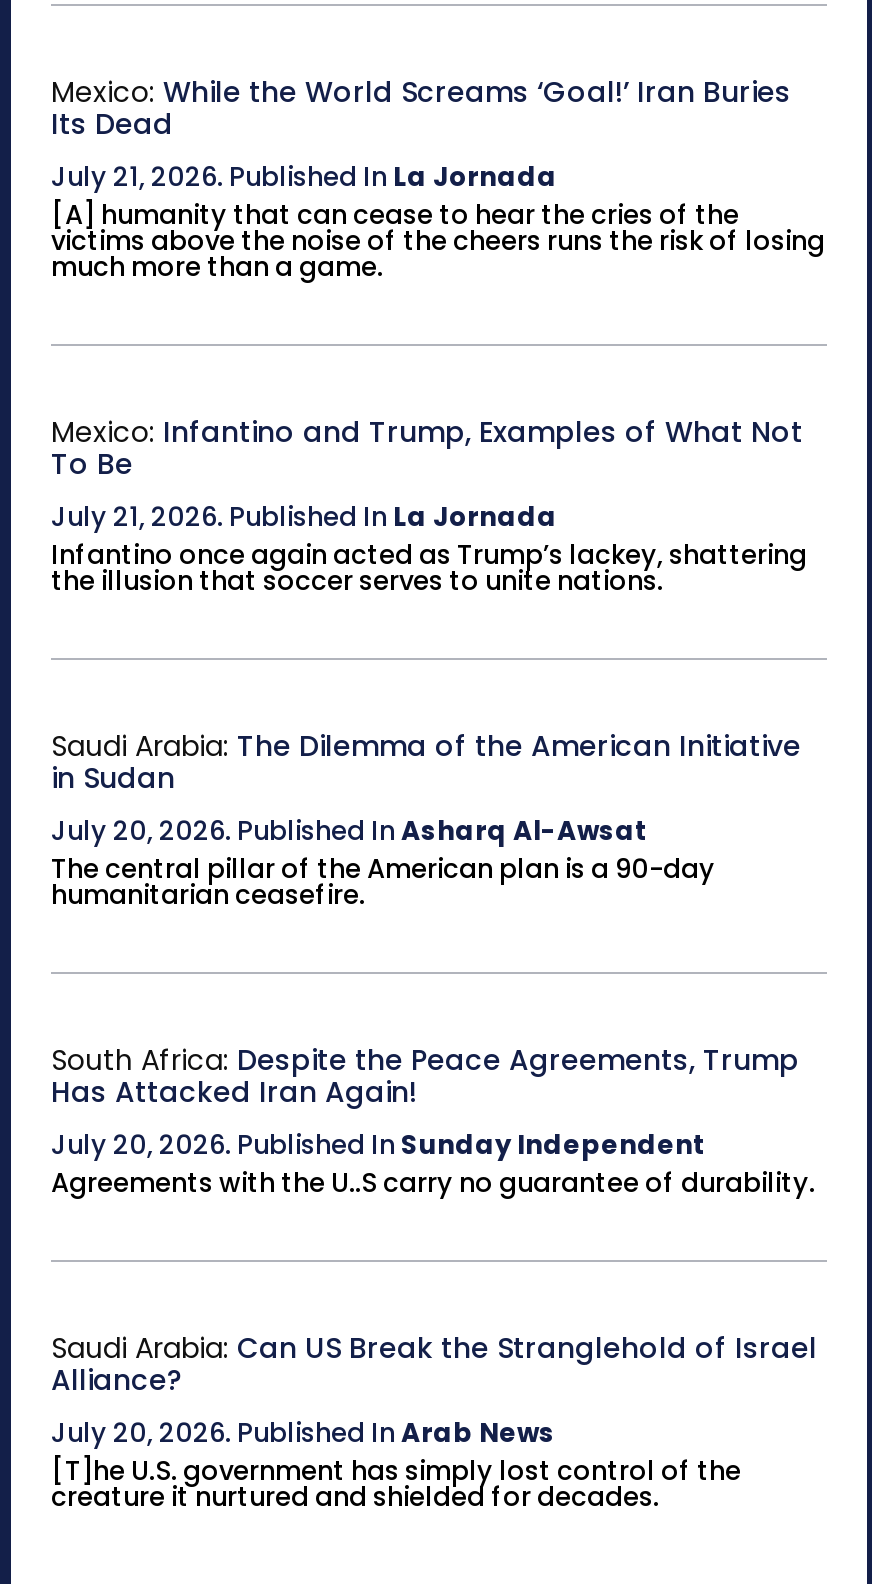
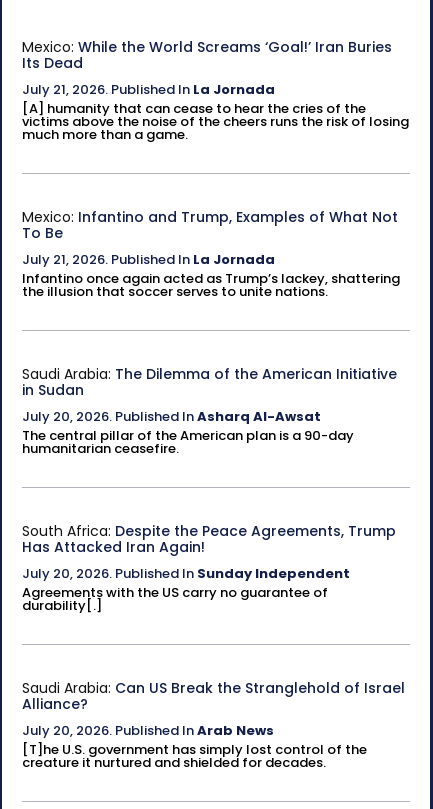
- Agreements with the U..S carry no guarantee of durability.
+ Agreements with the US carry no guarantee of
+ durability[.]
